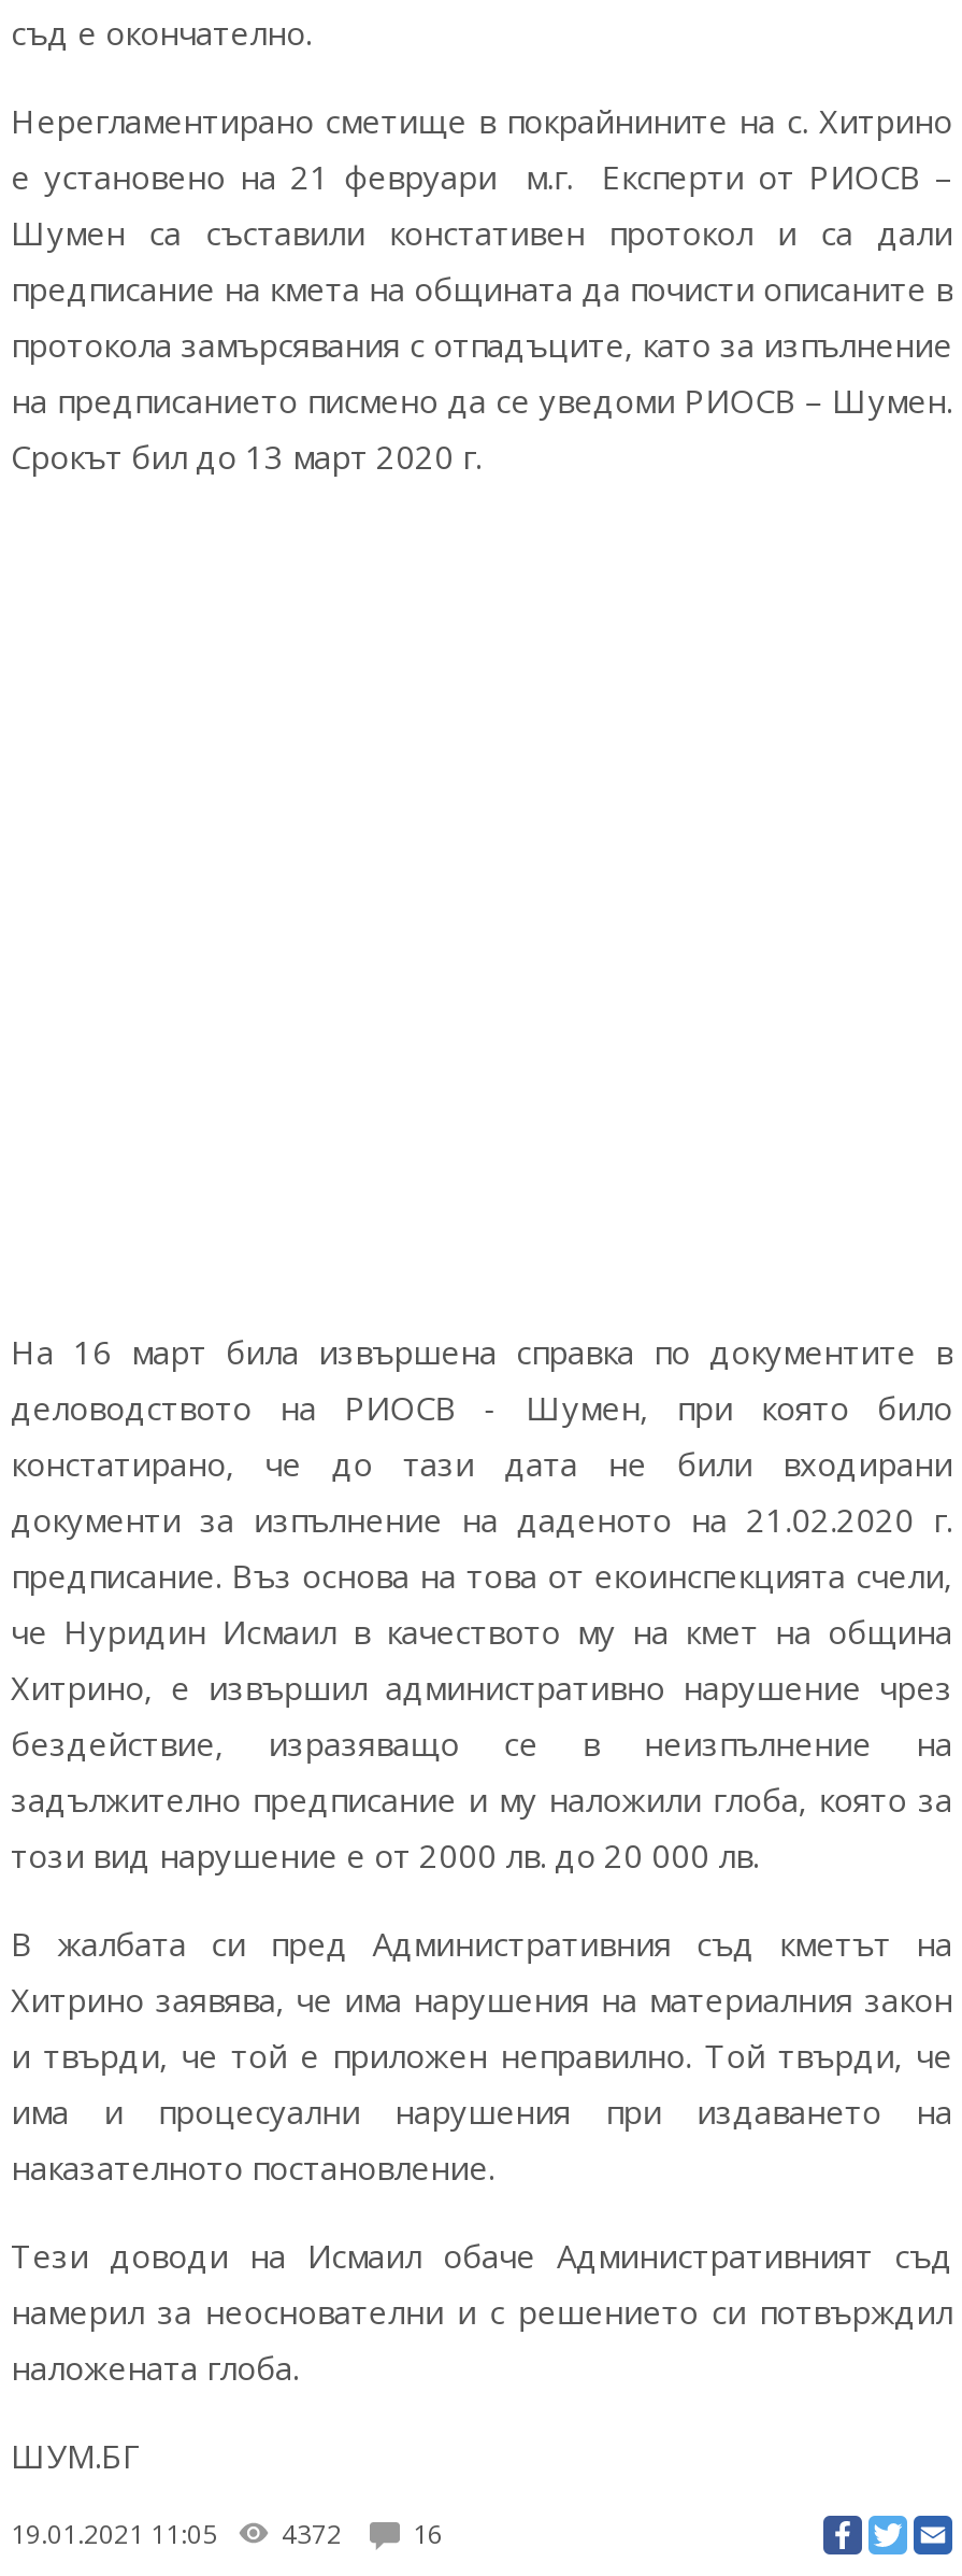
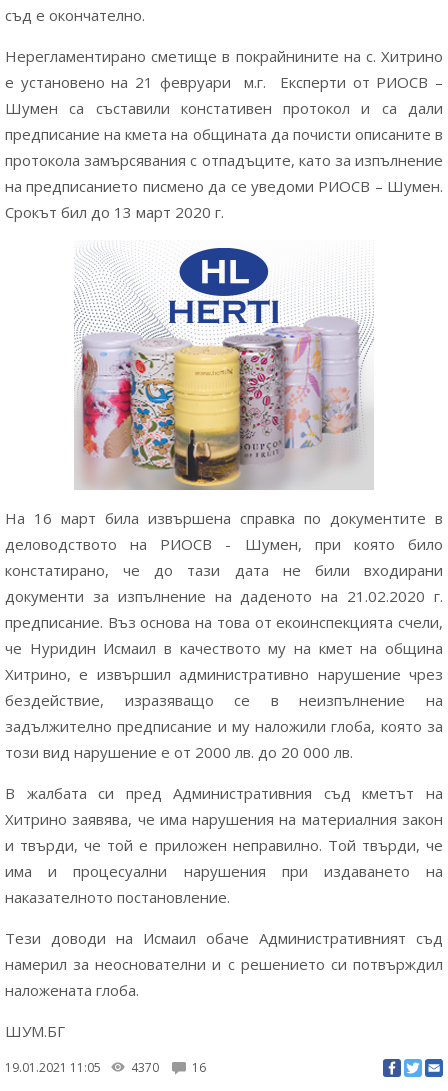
+ [image]

- 19.01.2021 11:05 4372 16
+ 19.01.2021 11:05 4370 16
